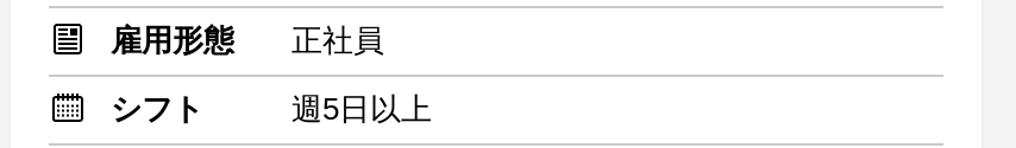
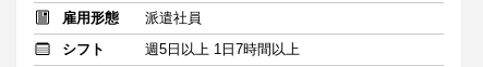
- 正社員
+ 派遣社員

- 週5日以上
+ 週5日以上 1日7時間以上
